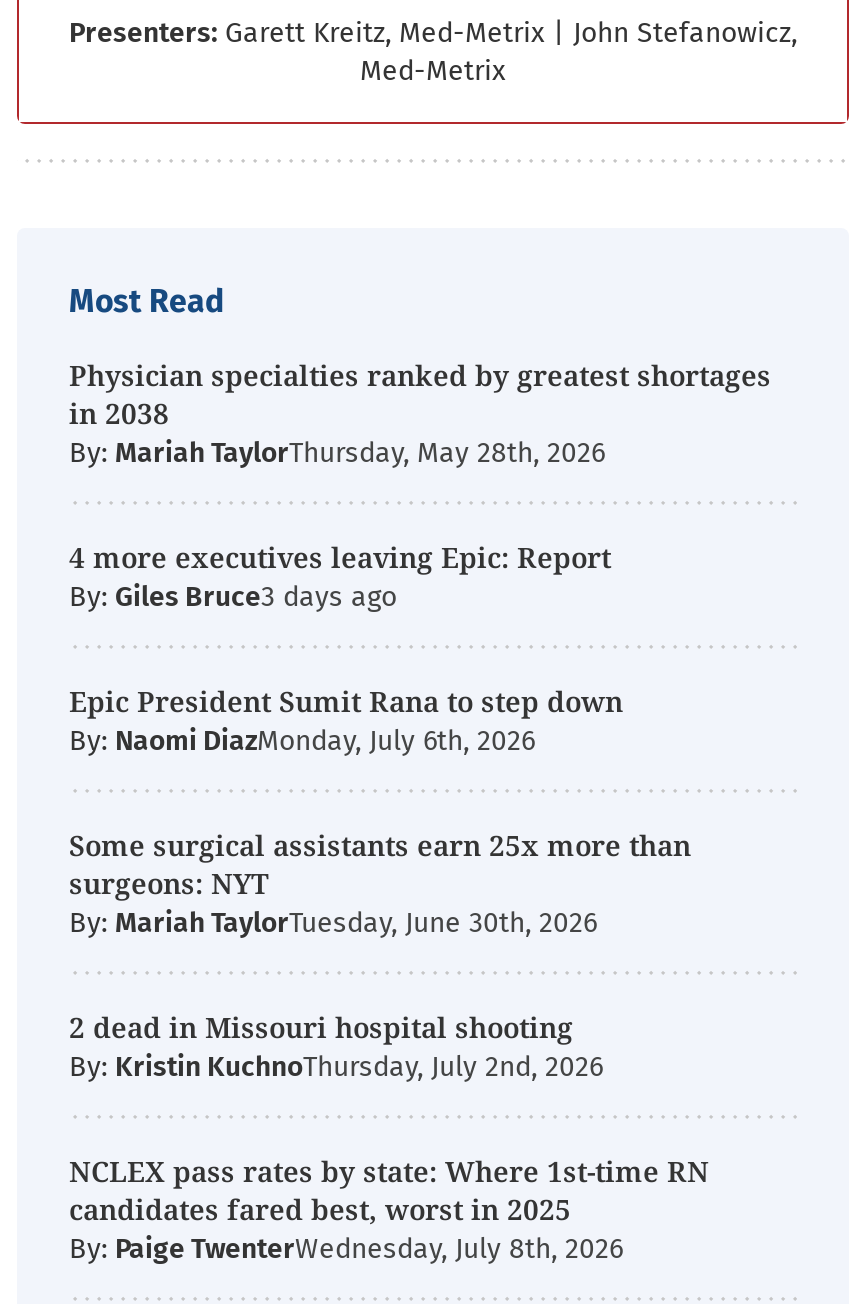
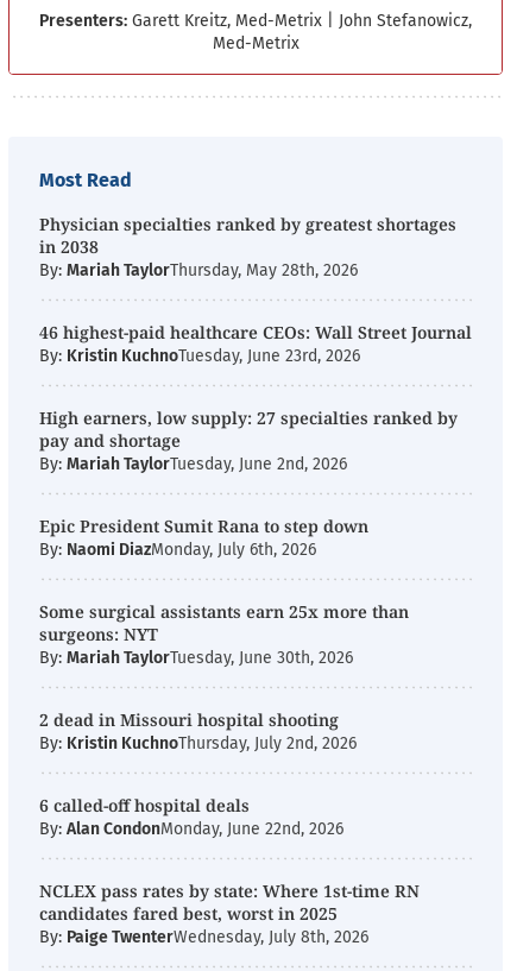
- 4 more executives leaving Epic: Report
- By: Giles Bruce
+ 46 highest-paid healthcare CEOs: Wall Street Journal
+ By: Kristin KuchnoTuesday, June 23rd, 2026
+ High earners, low supply: 27 specialties ranked by
+ pay and shortage
+ By: Mariah TaylorTuesday, June 2nd, 2026

+ 6 called-off hospital deals
+ By: Alan CondonMonday, June 22nd, 2026
